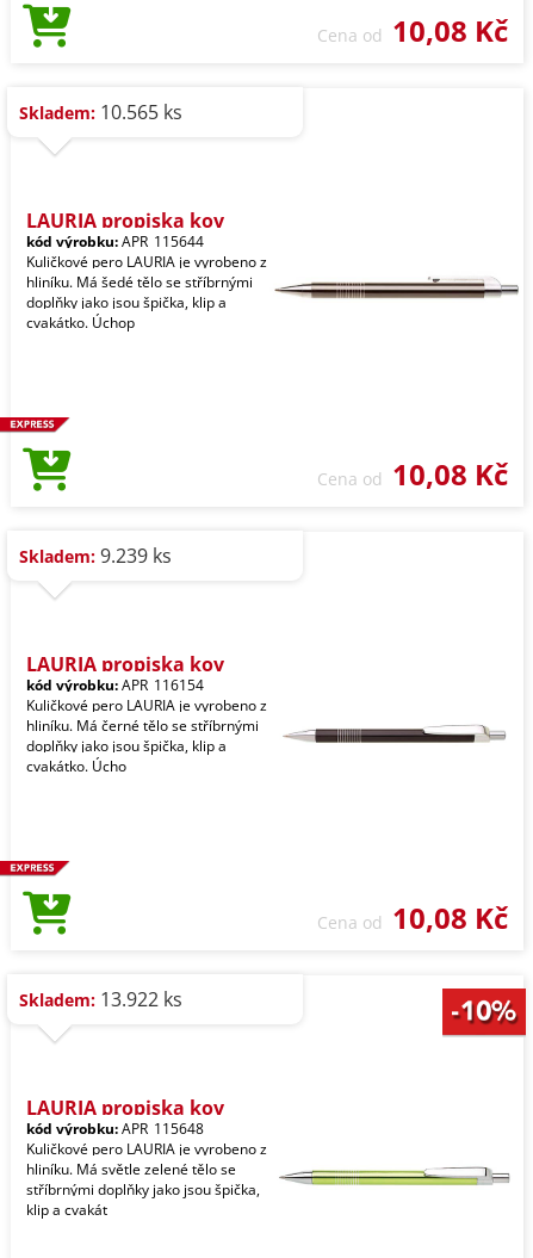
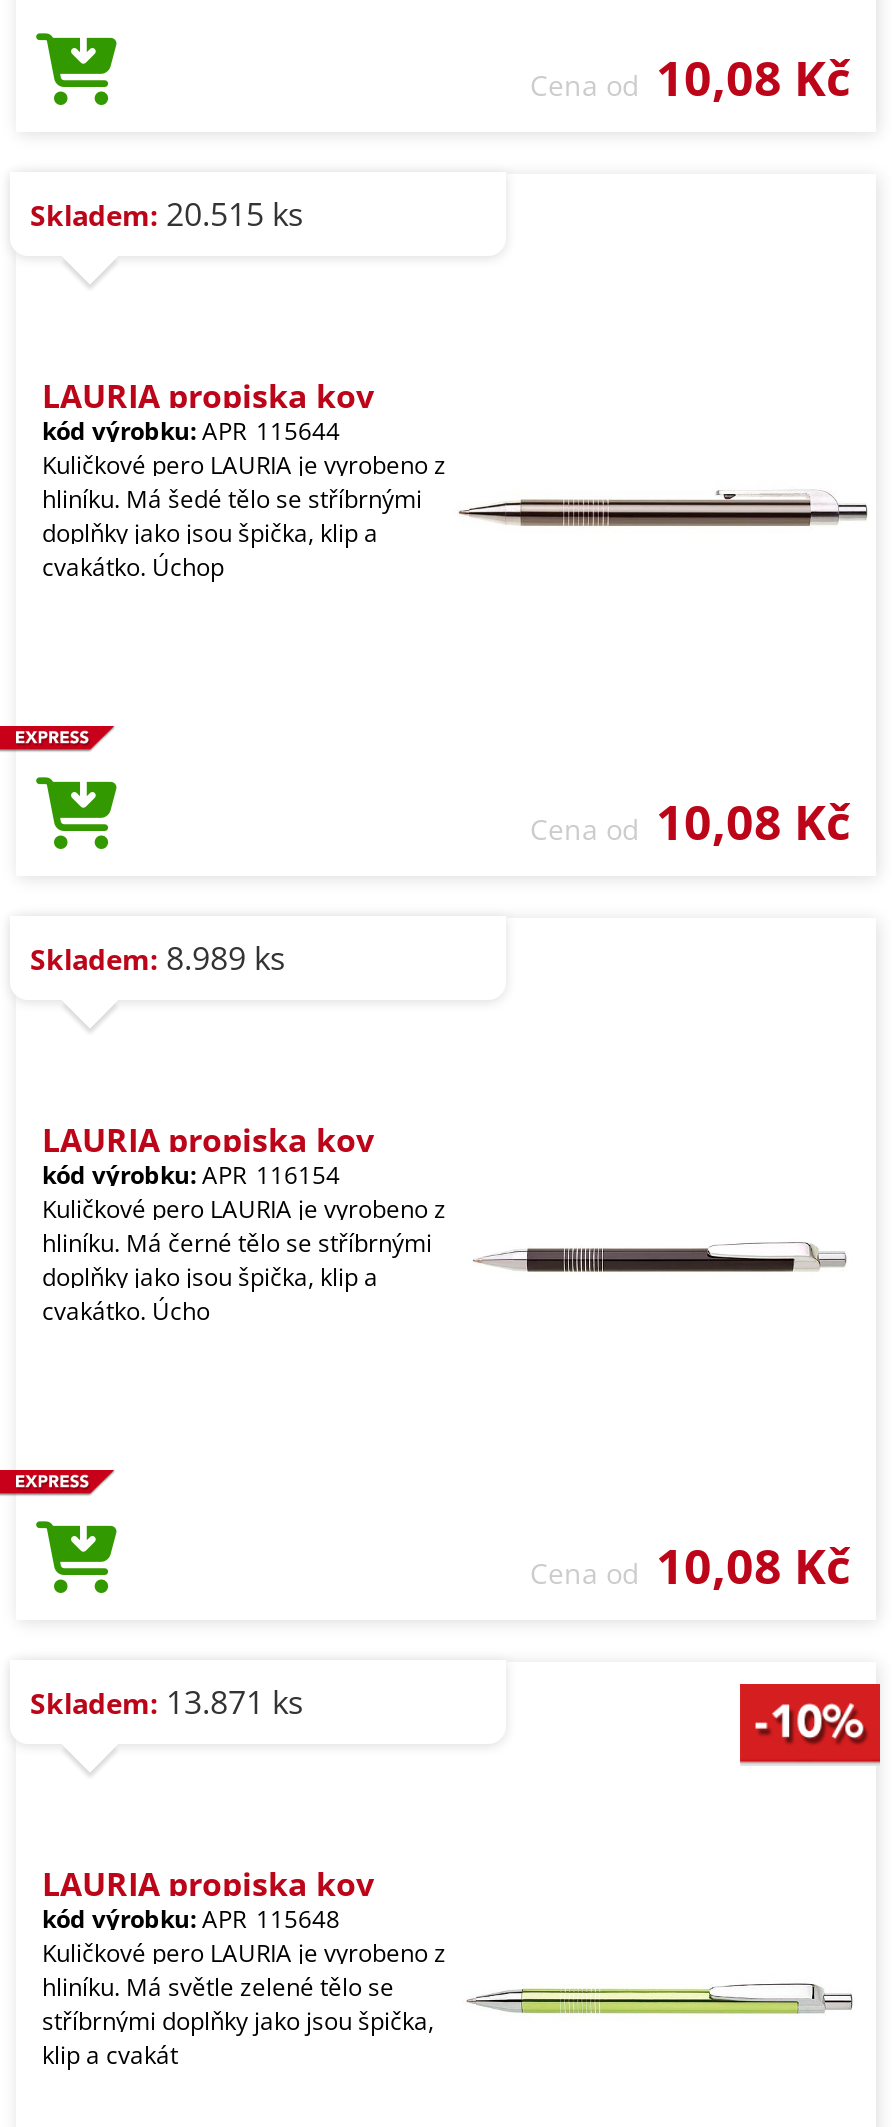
- Skladem: 10.565 ks
+ Skladem: 20.515 ks

- Skladem: 9.239 ks
+ Skladem: 8.989 ks

- Skladem: 13.922 ks
+ Skladem: 13.871 ks
